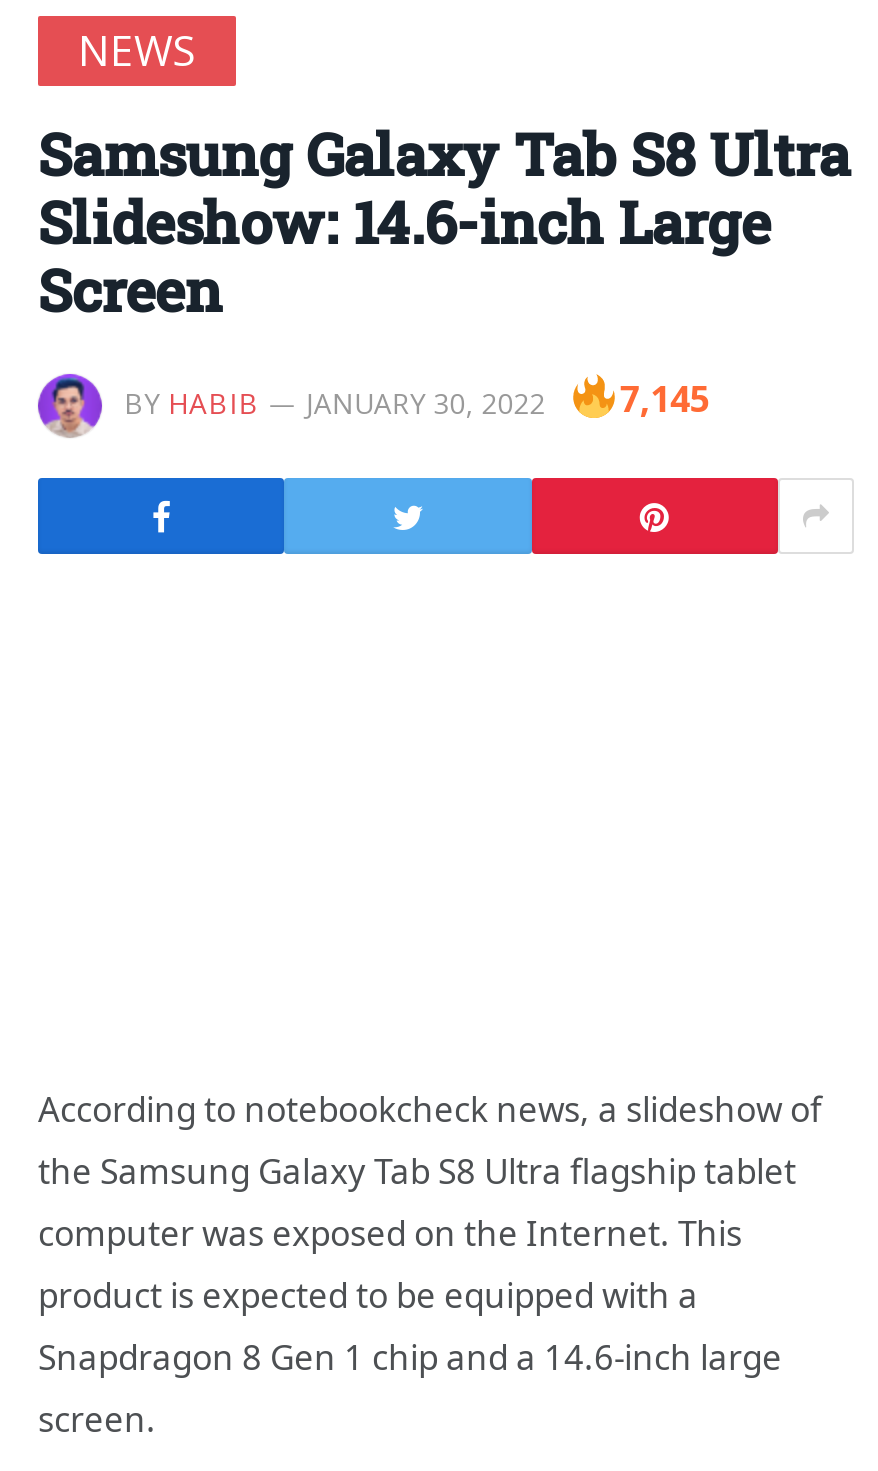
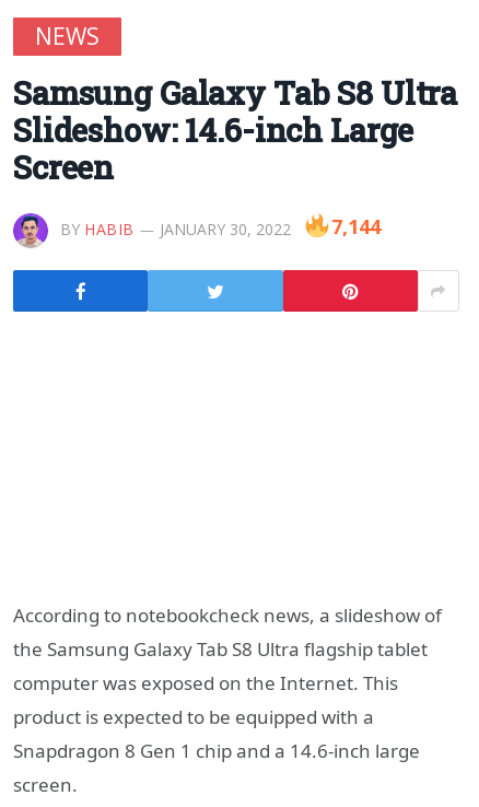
- BY HABIB JANUARY 30, 2022 7,145
+ BY HABIB JANUARY 30, 2022 7,144
